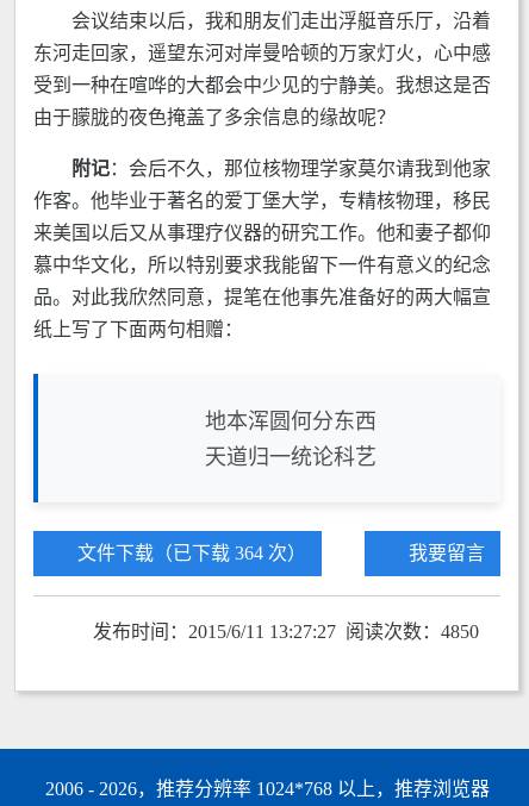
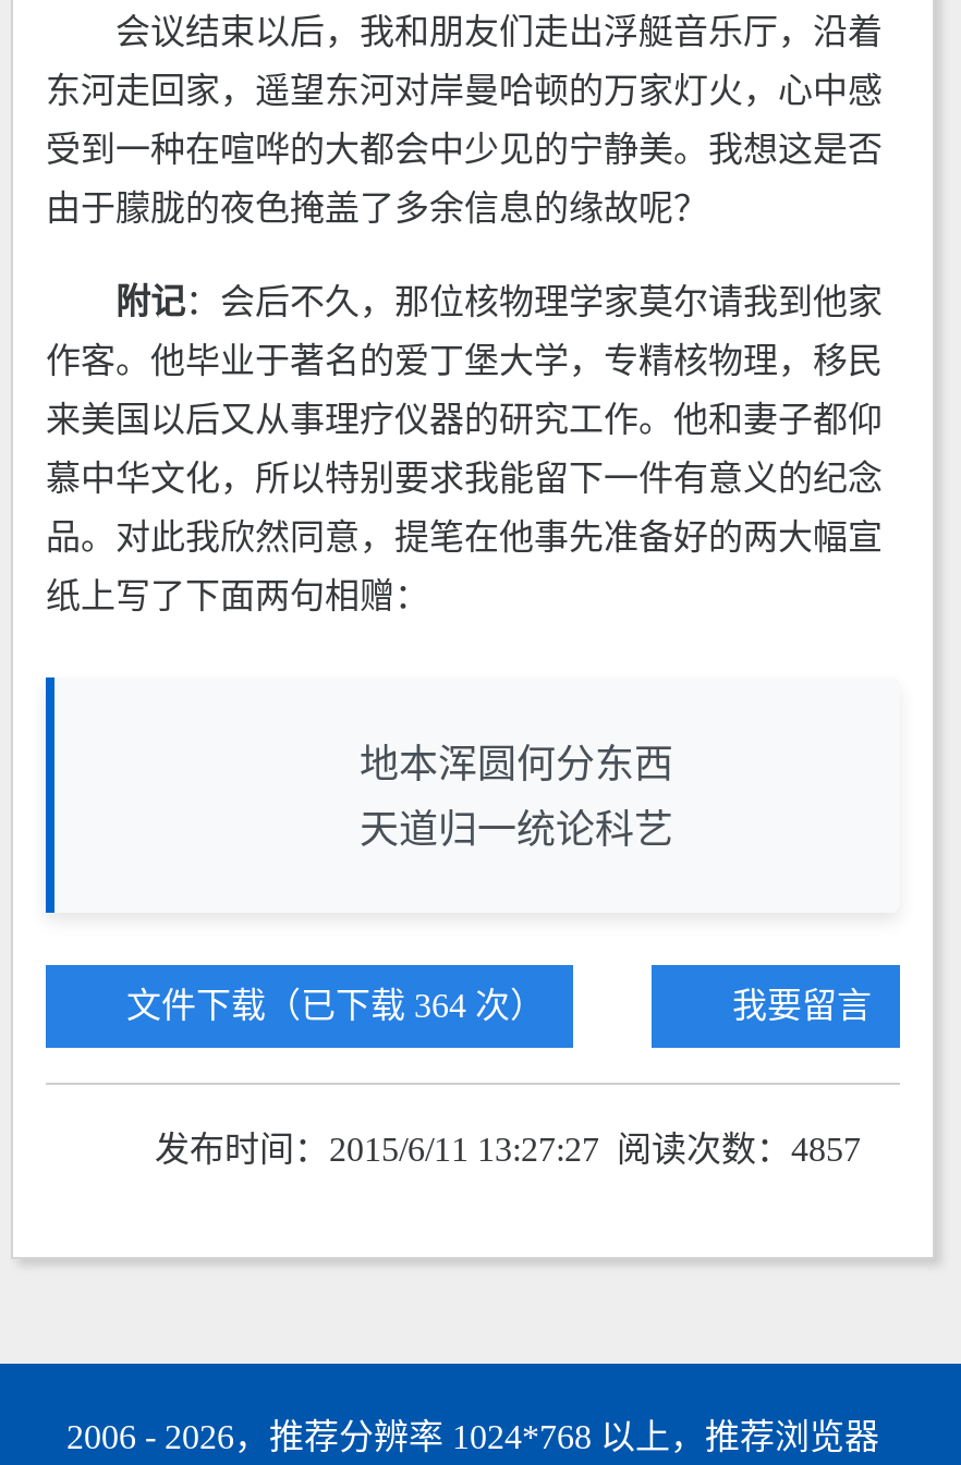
- 发布时间：2015/6/11 13:27:27 阅读次数：4850
+ 发布时间：2015/6/11 13:27:27 阅读次数：4857
